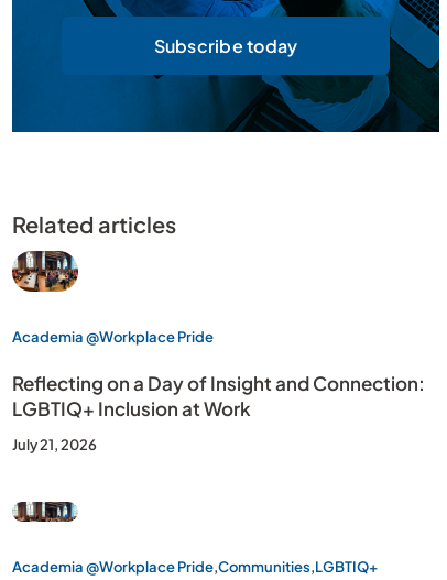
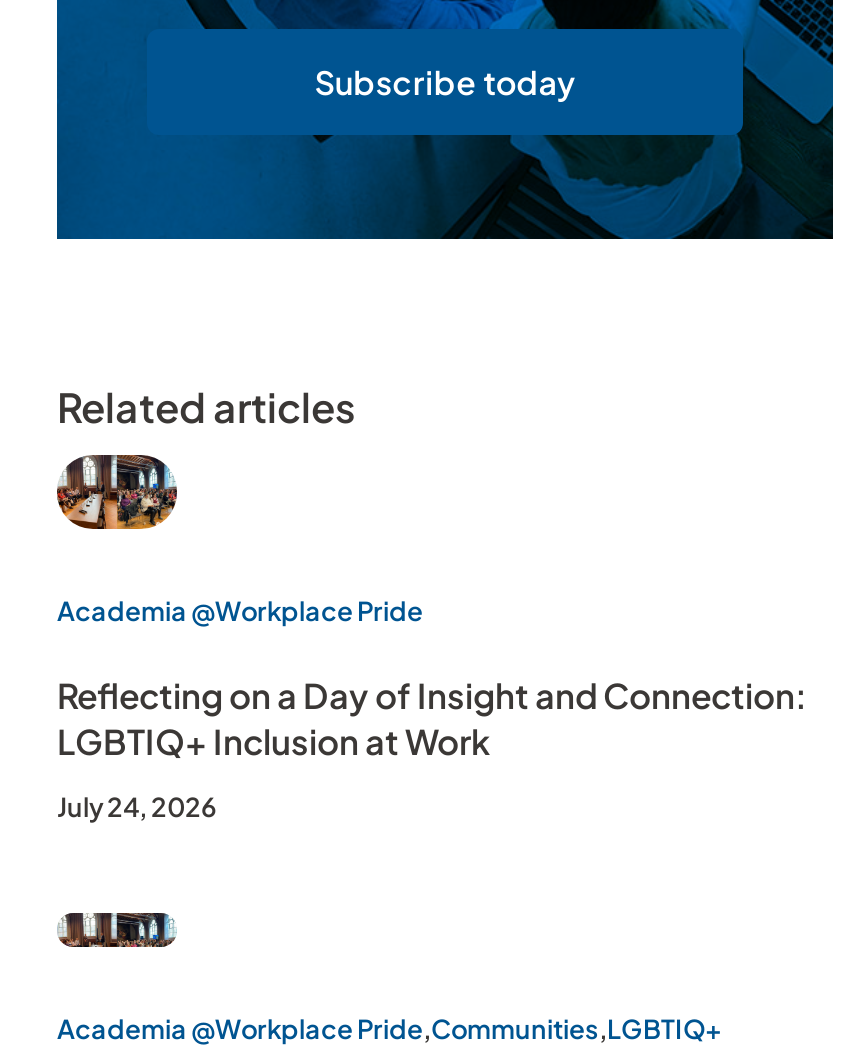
- July 21, 2026
+ July 24, 2026
